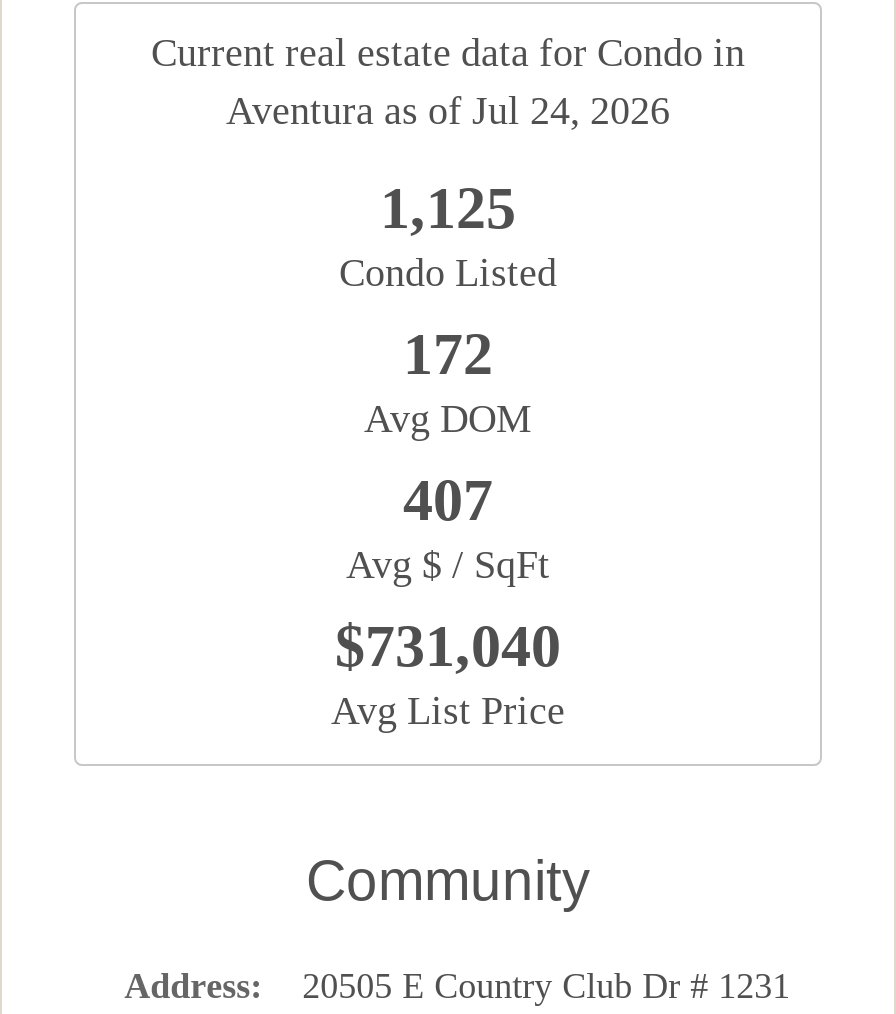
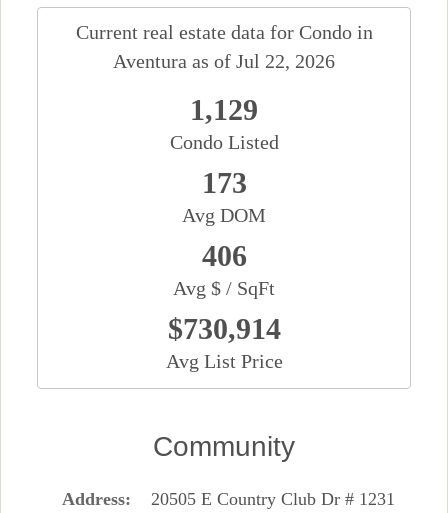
- Aventura as of Jul 24, 2026
+ Aventura as of Jul 22, 2026

- 1,125
+ 1,129

- 172
+ 173

- 407
+ 406

- $731,040
+ $730,914
